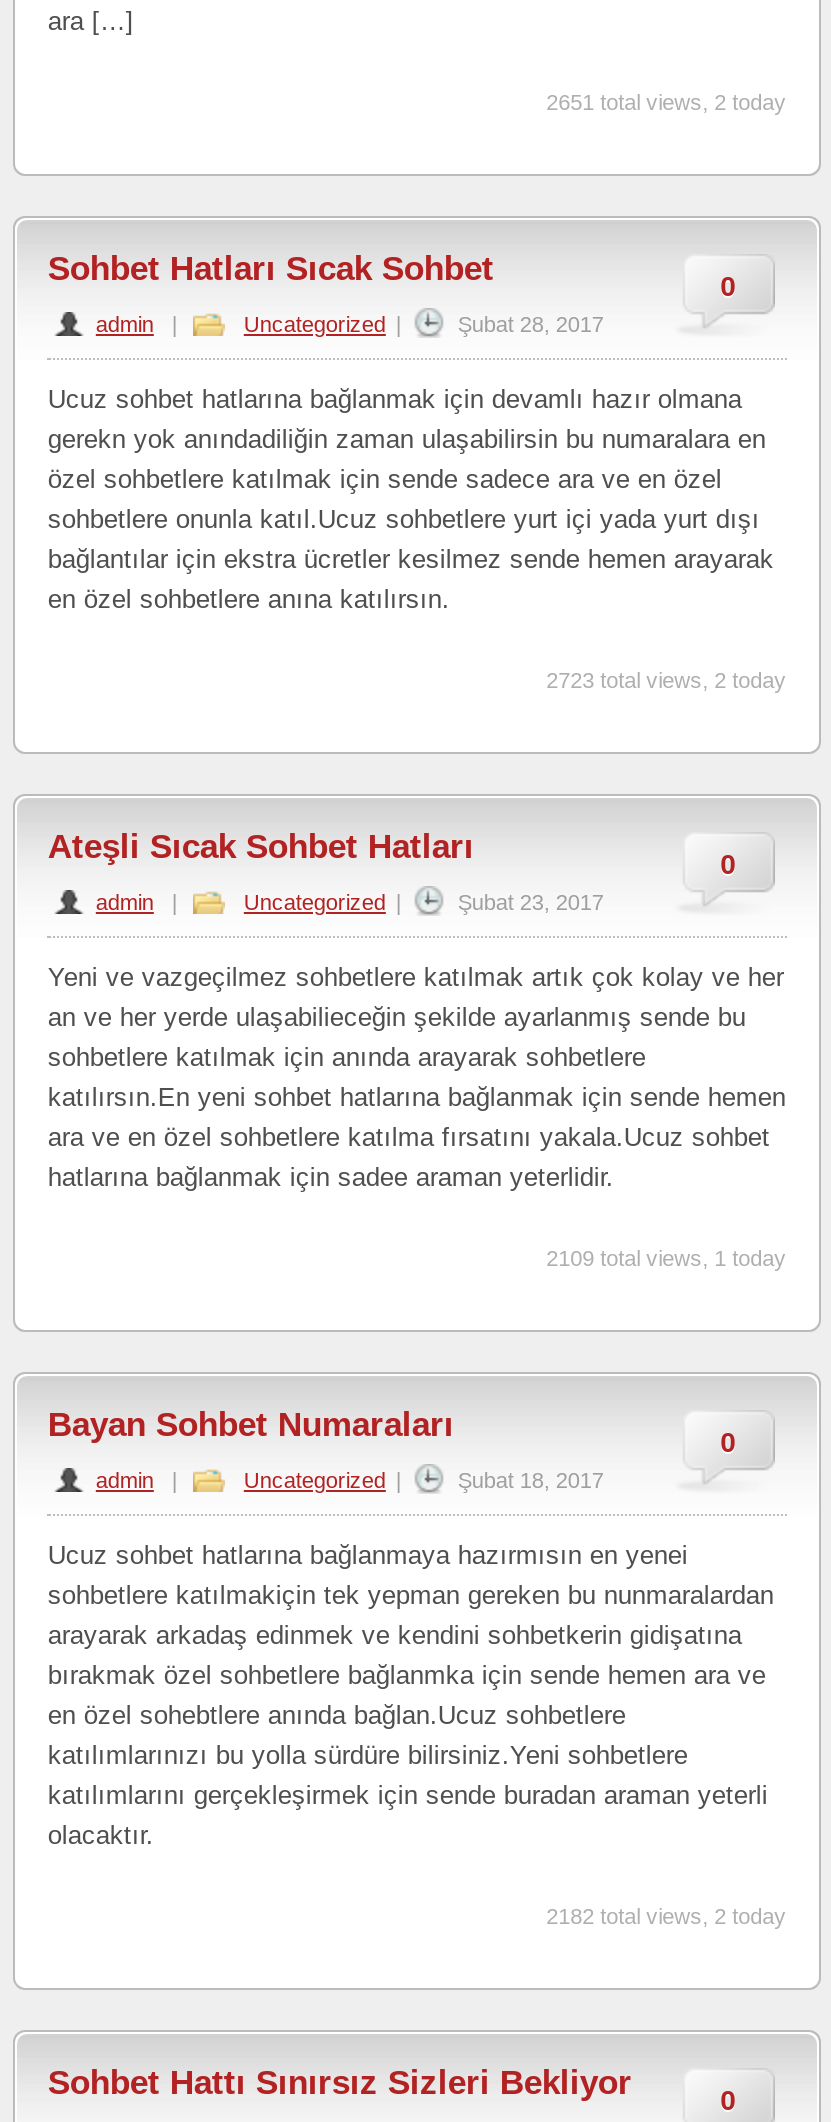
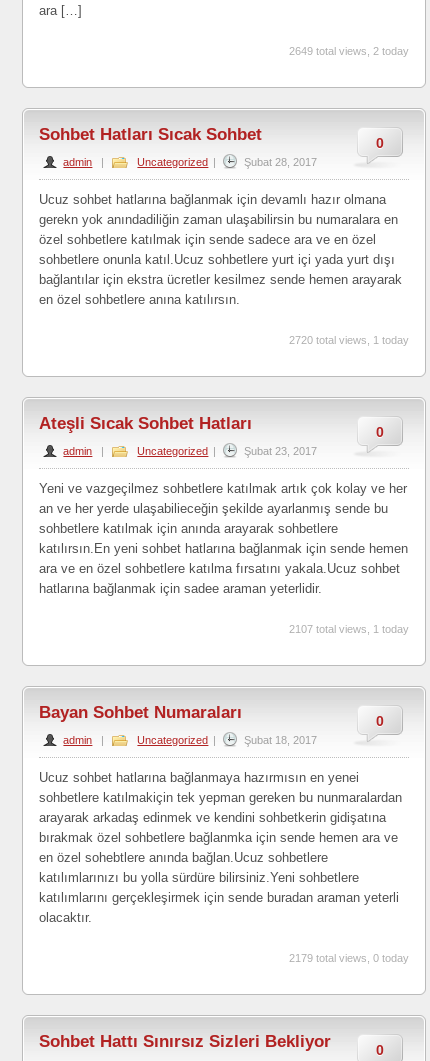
- 2651 total views, 2 today
+ 2649 total views, 2 today

- 2723 total views, 2 today
+ 2720 total views, 1 today

- 2109 total views, 1 today
+ 2107 total views, 1 today

- 2182 total views, 2 today
+ 2179 total views, 0 today
